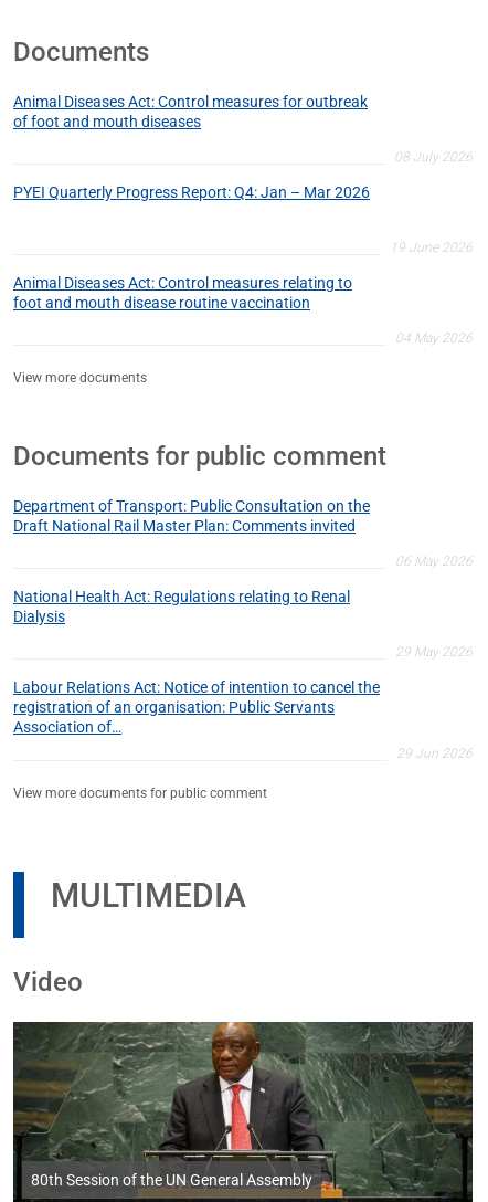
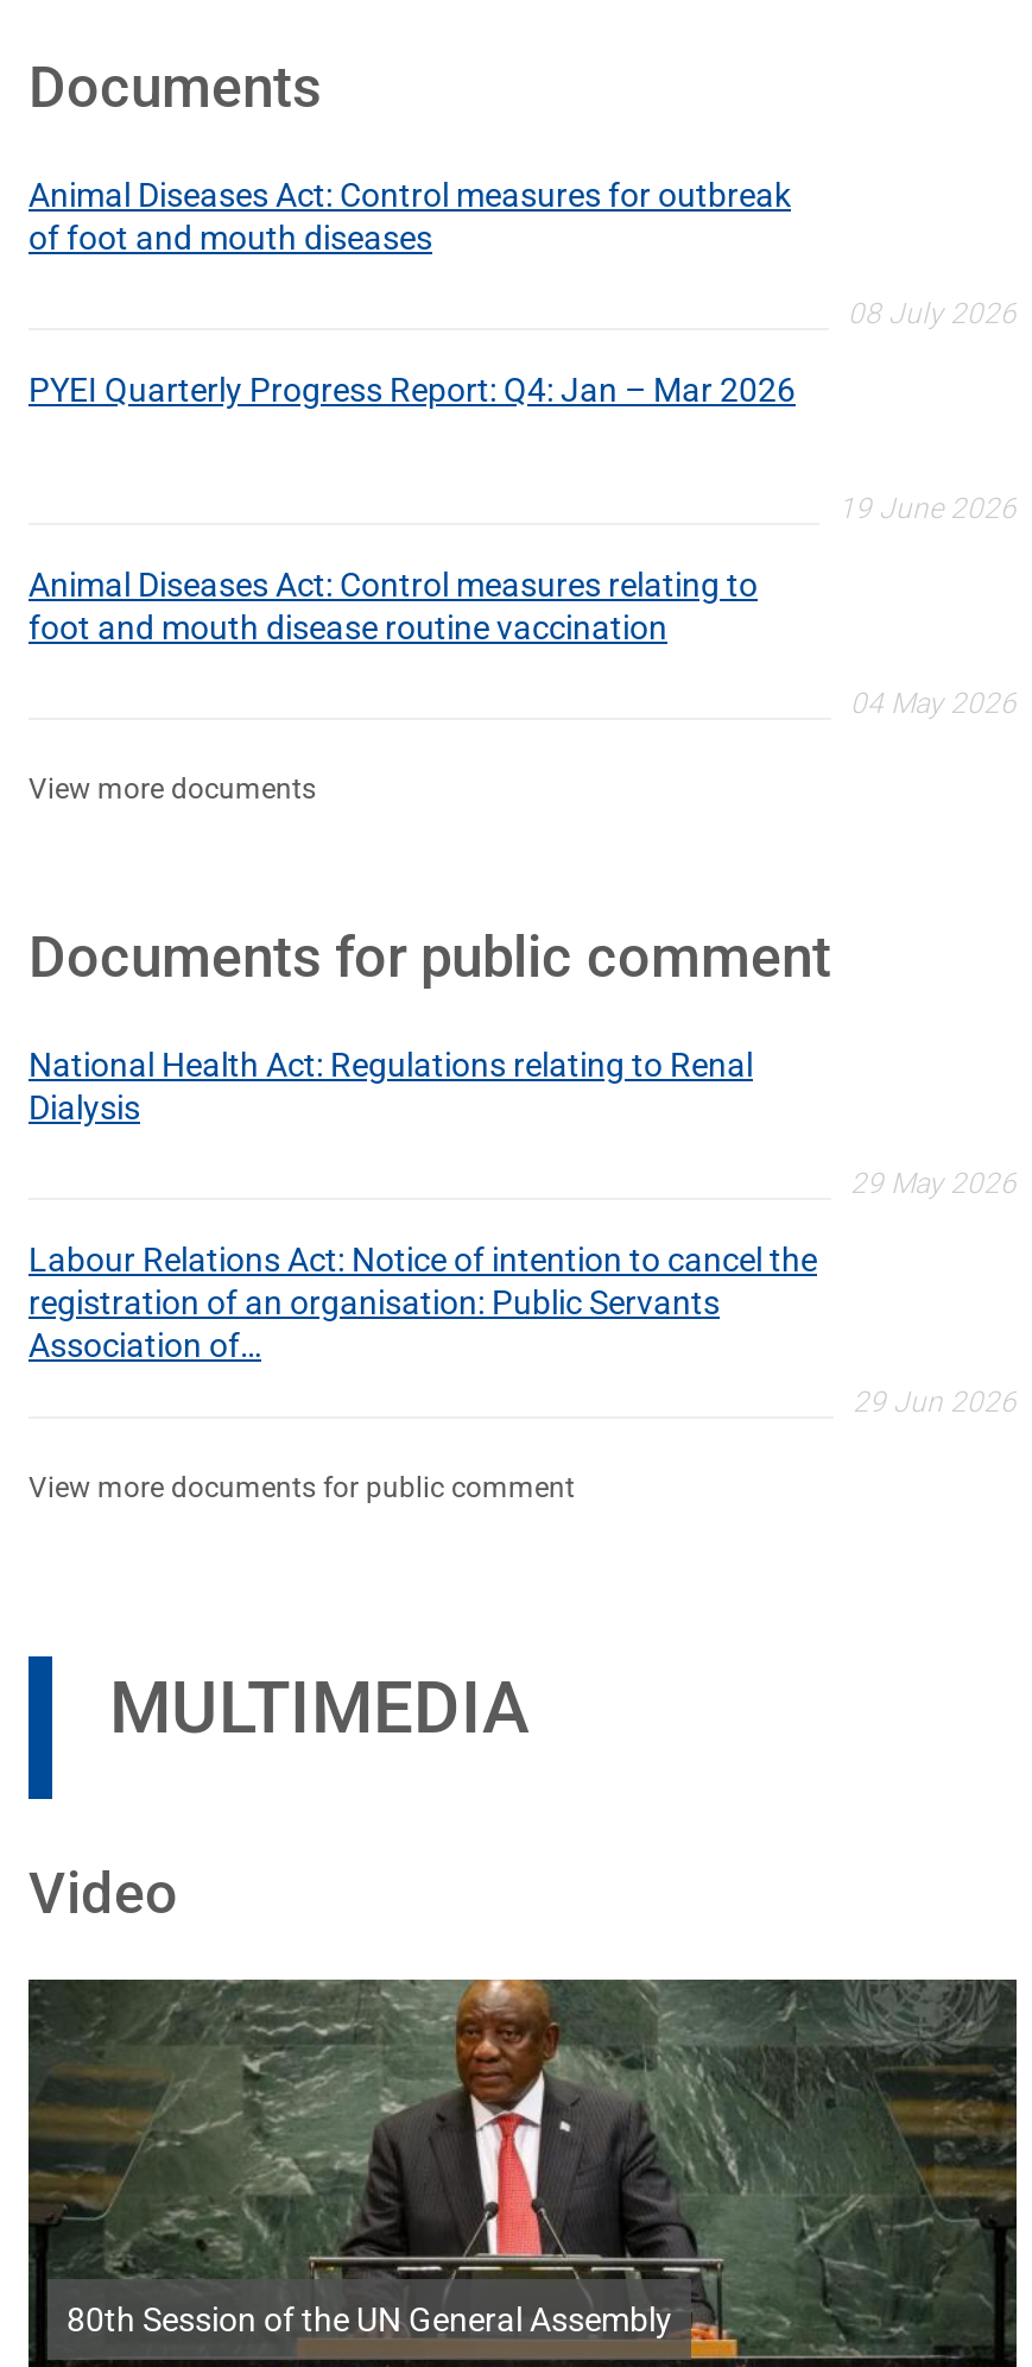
- Department of Transport: Public Consultation on the
- Draft National Rail Master Plan: Comments invited
- 06 May 2026
